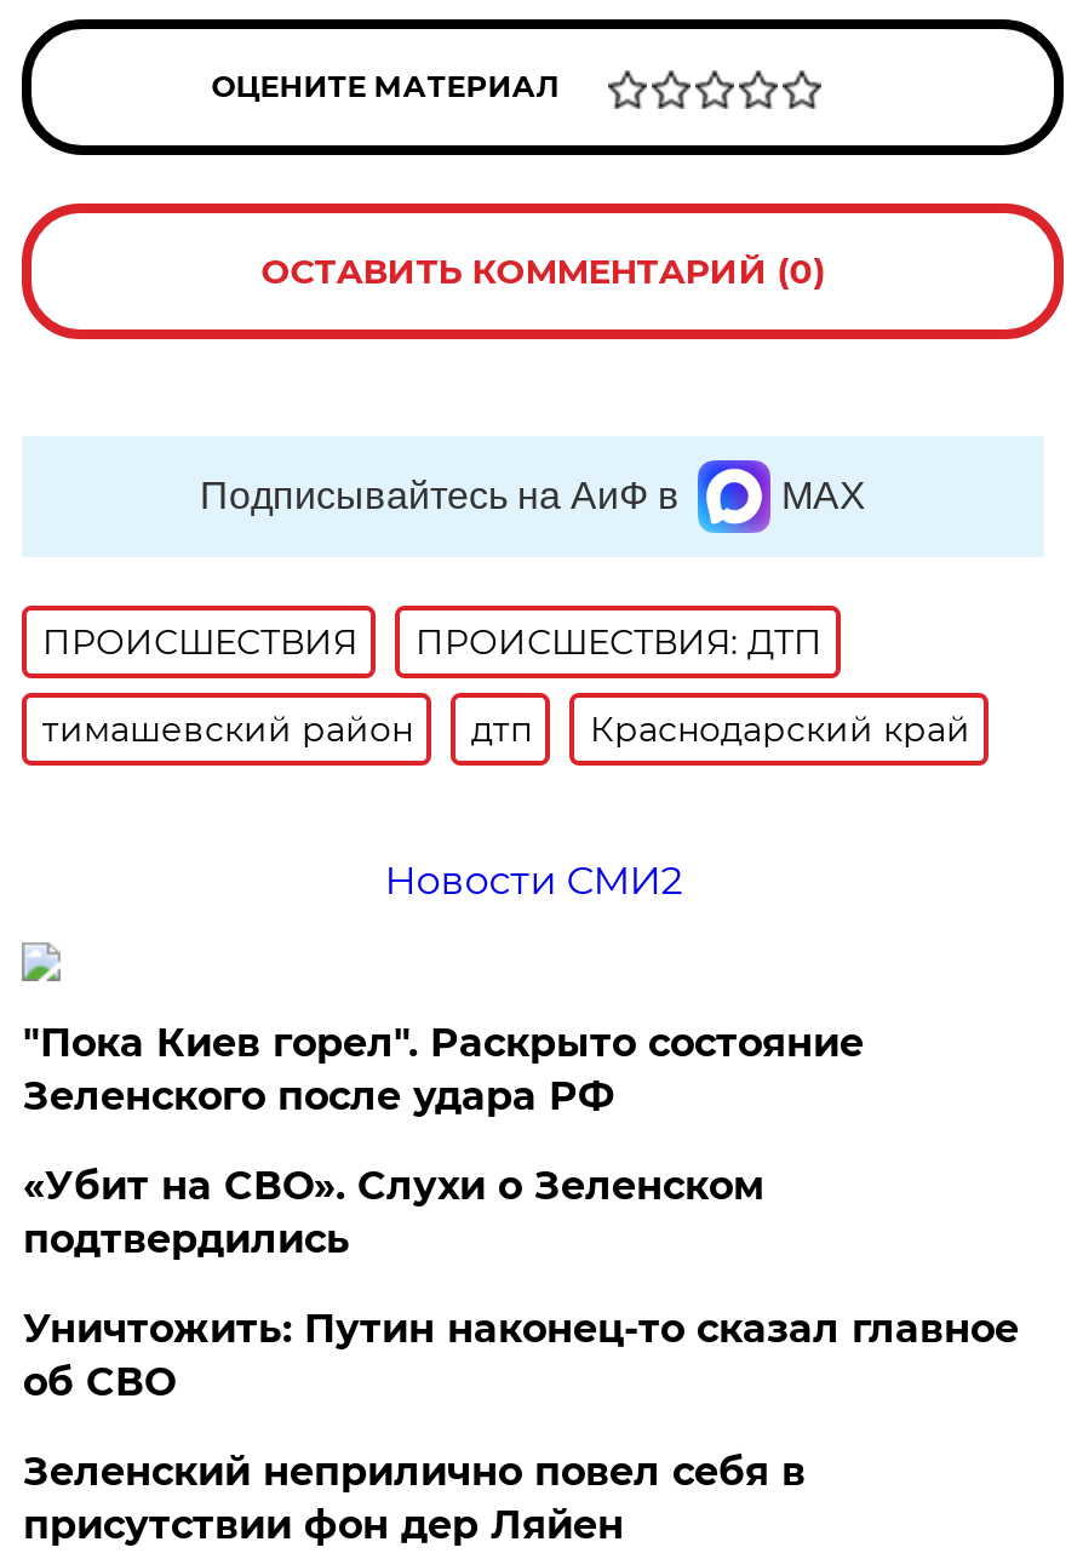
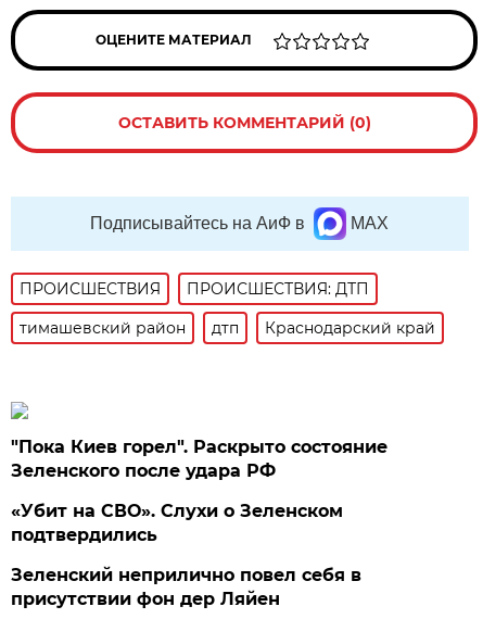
- Новости СМИ2

- Уничтожить: Путин наконец-то сказал главное
- об СВО
